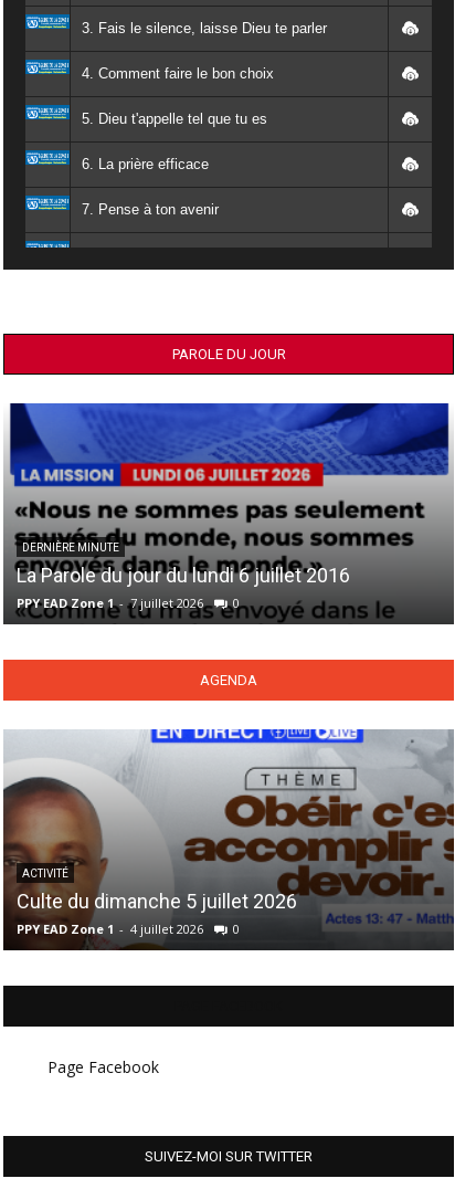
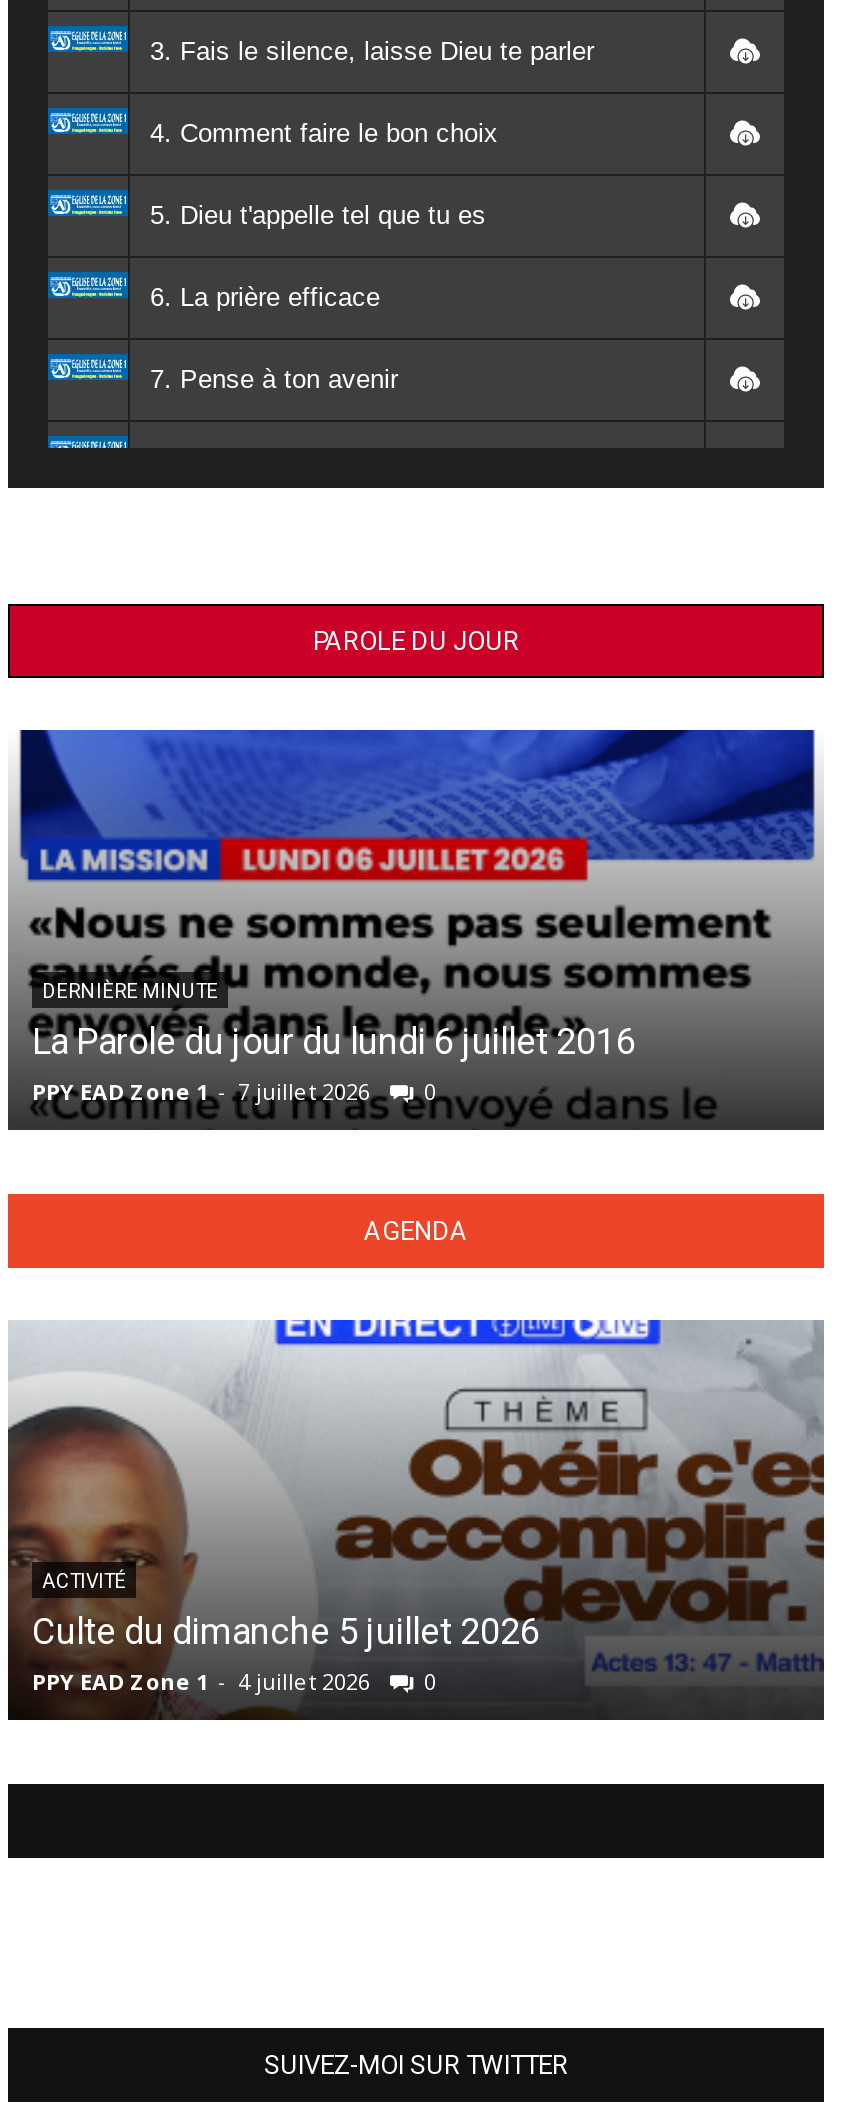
- Page Facebook
